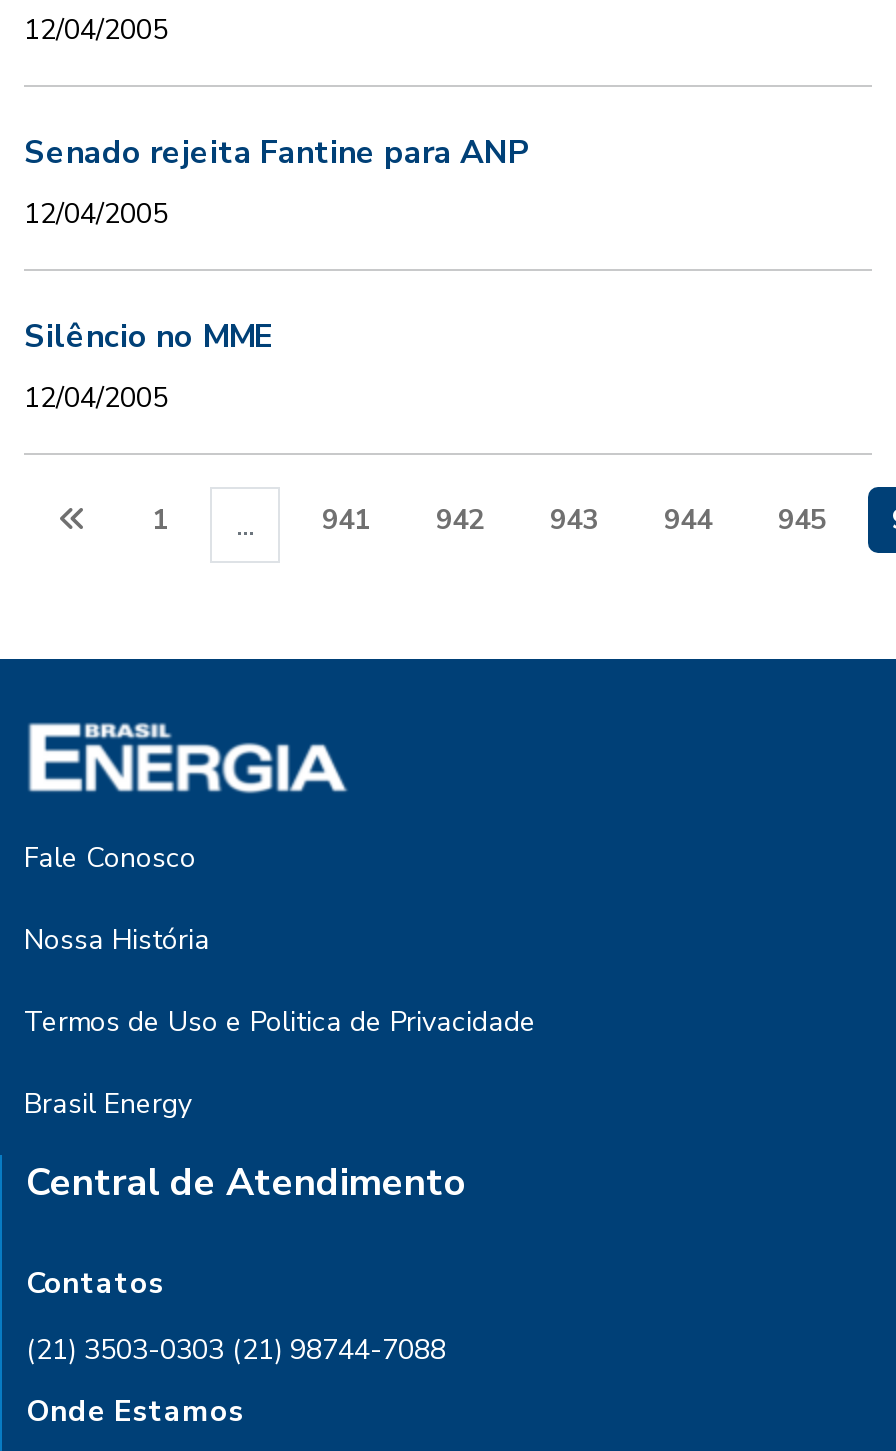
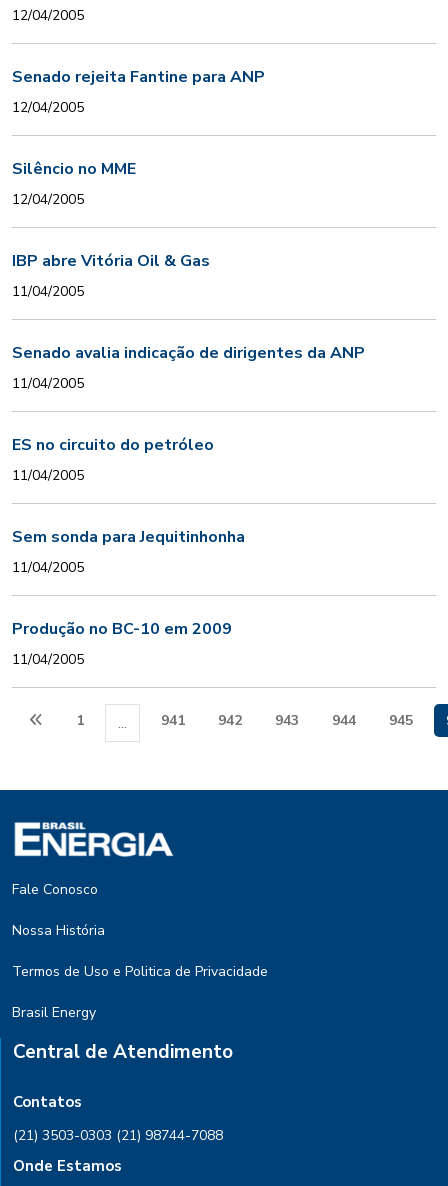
+ IBP abre Vitória Oil & Gas
+ 11/04/2005
+ Senado avalia indicação de dirigentes da ANP
+ 11/04/2005
+ ES no circuito do petróleo
+ 11/04/2005
+ Sem sonda para Jequitinhonha
+ 11/04/2005
+ Produção no BC-10 em 2009
+ 11/04/2005
